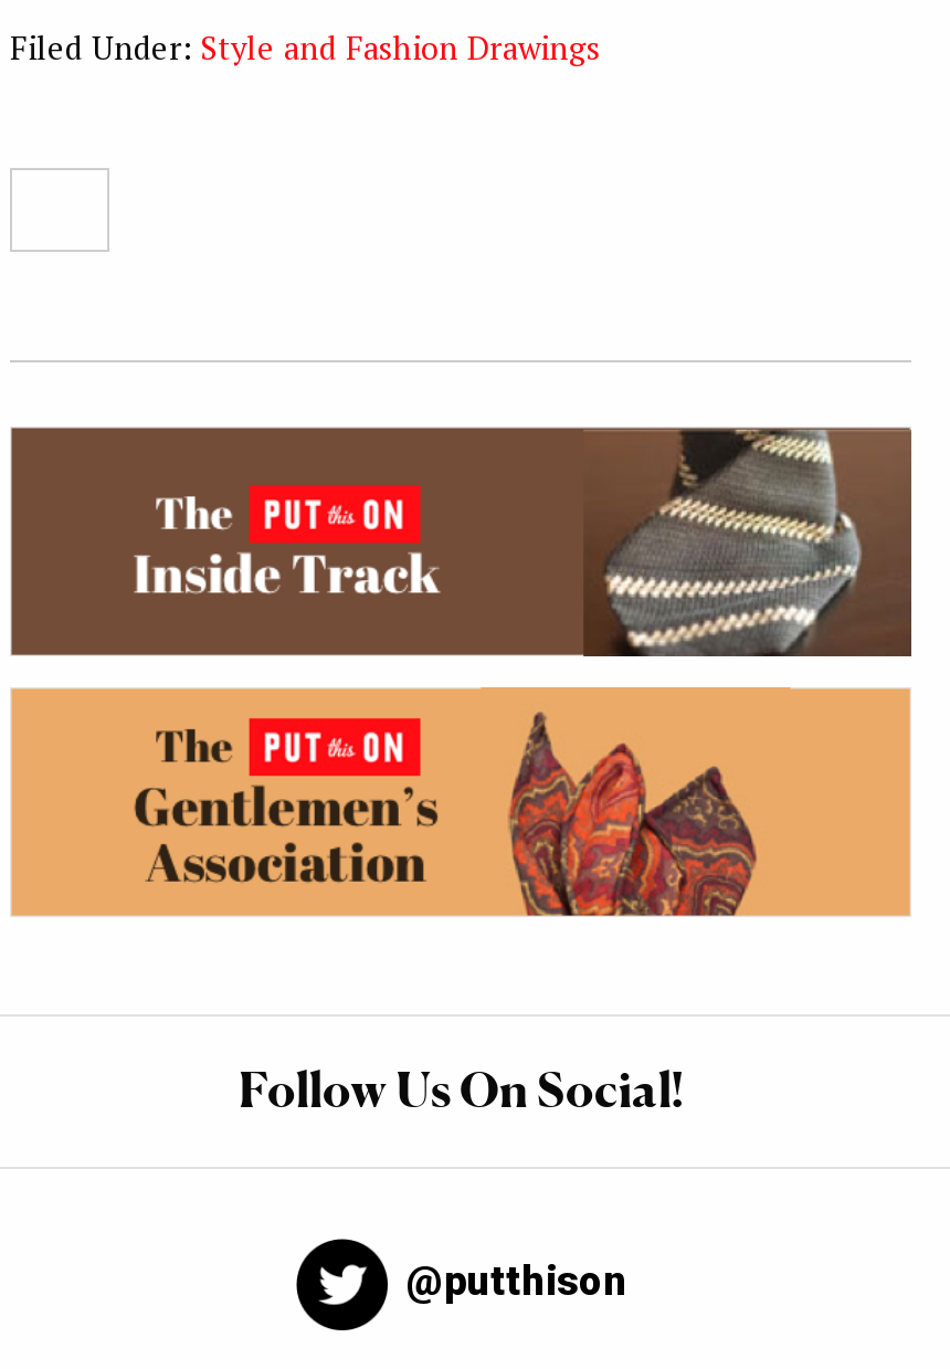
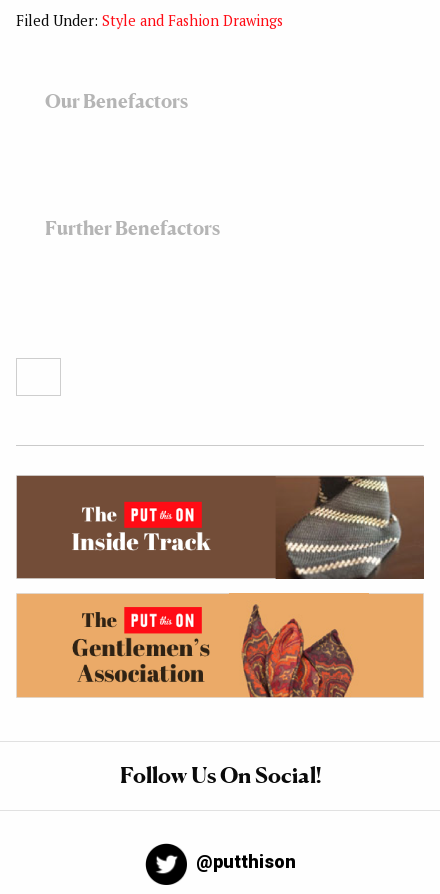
+ Our Benefactors

+ Further Benefactors
